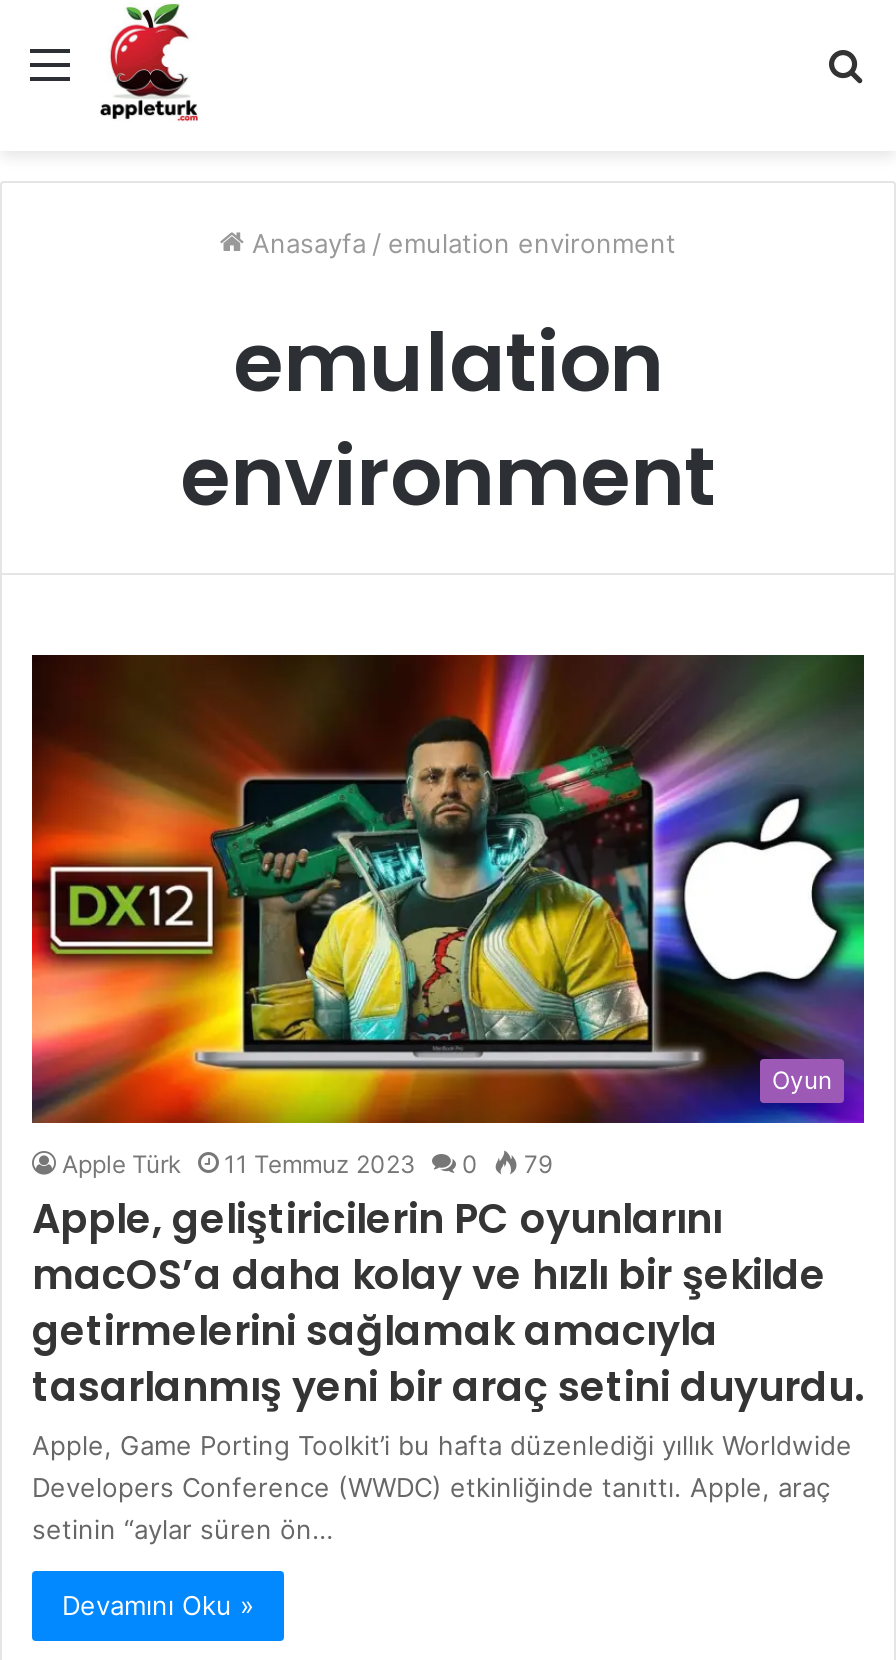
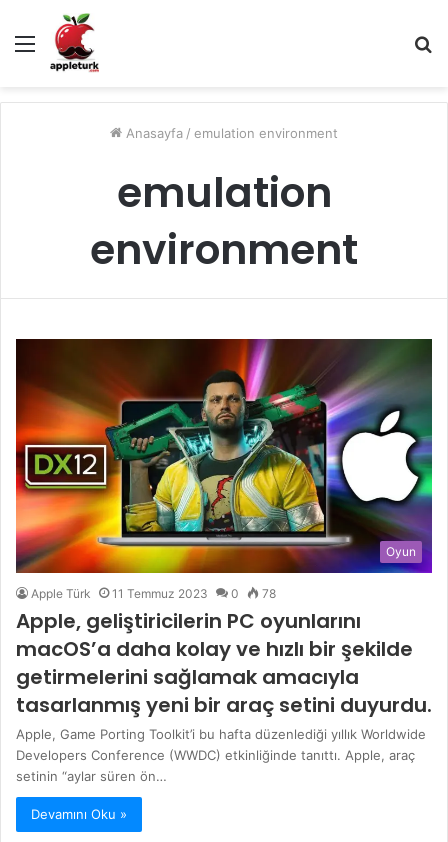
- Apple Türk 11 Temmuz 2023 0 79
+ Apple Türk 11 Temmuz 2023 0 78
